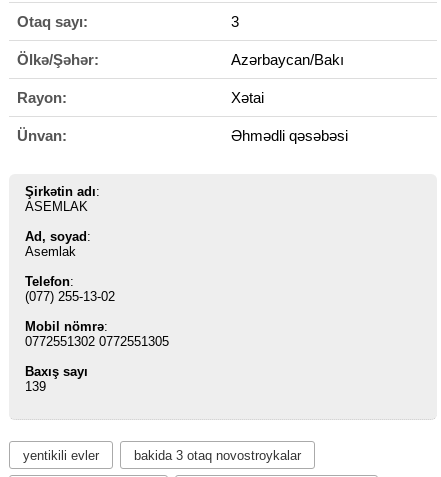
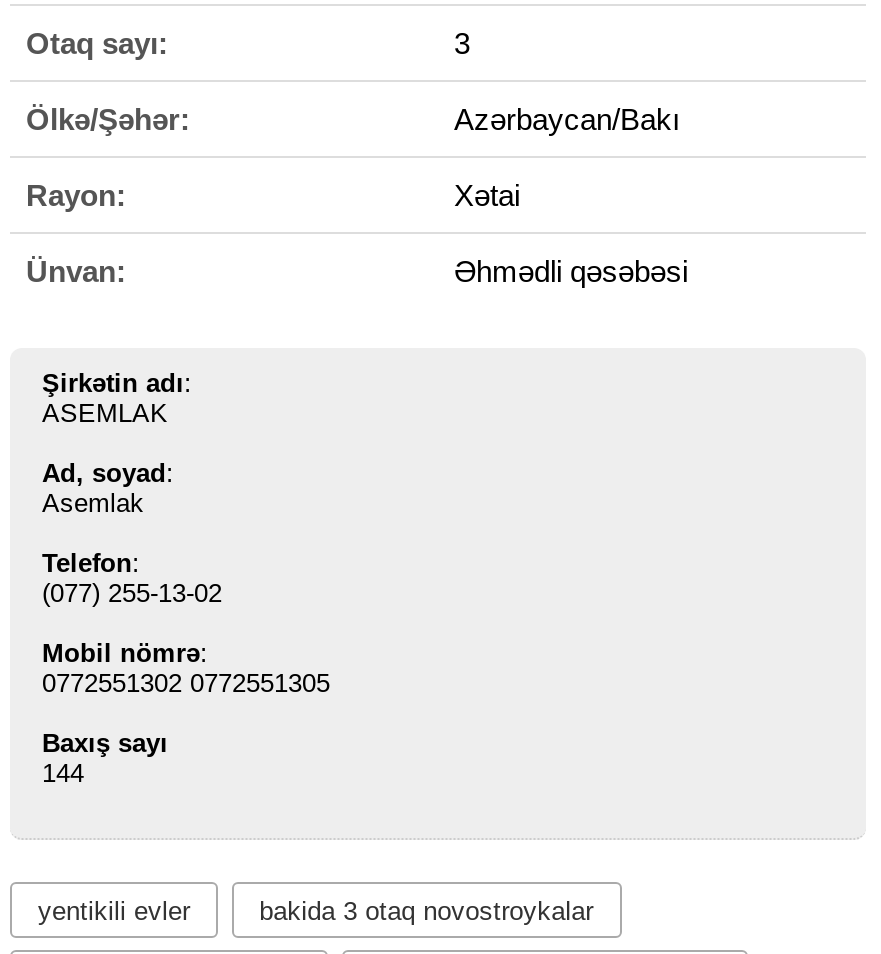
- 139
+ 144
